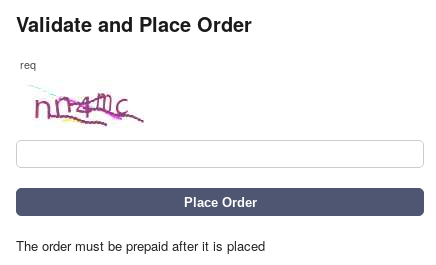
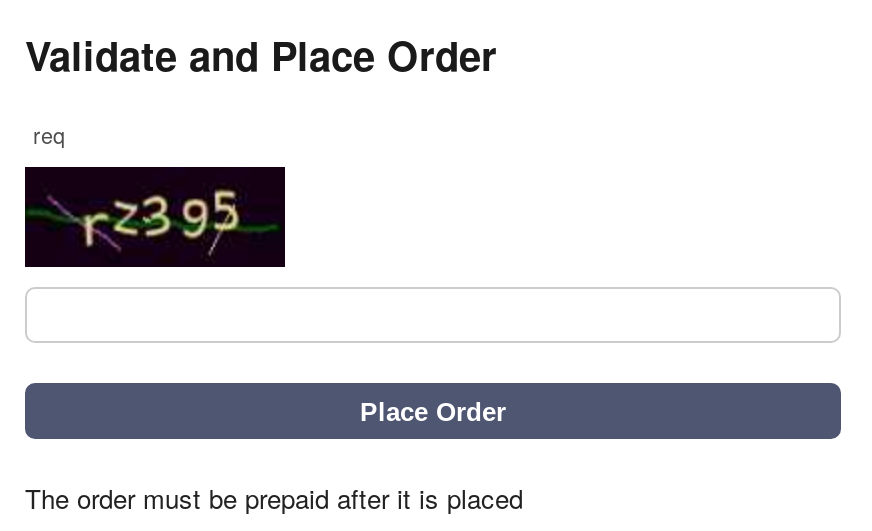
- [image]
+ [image]
